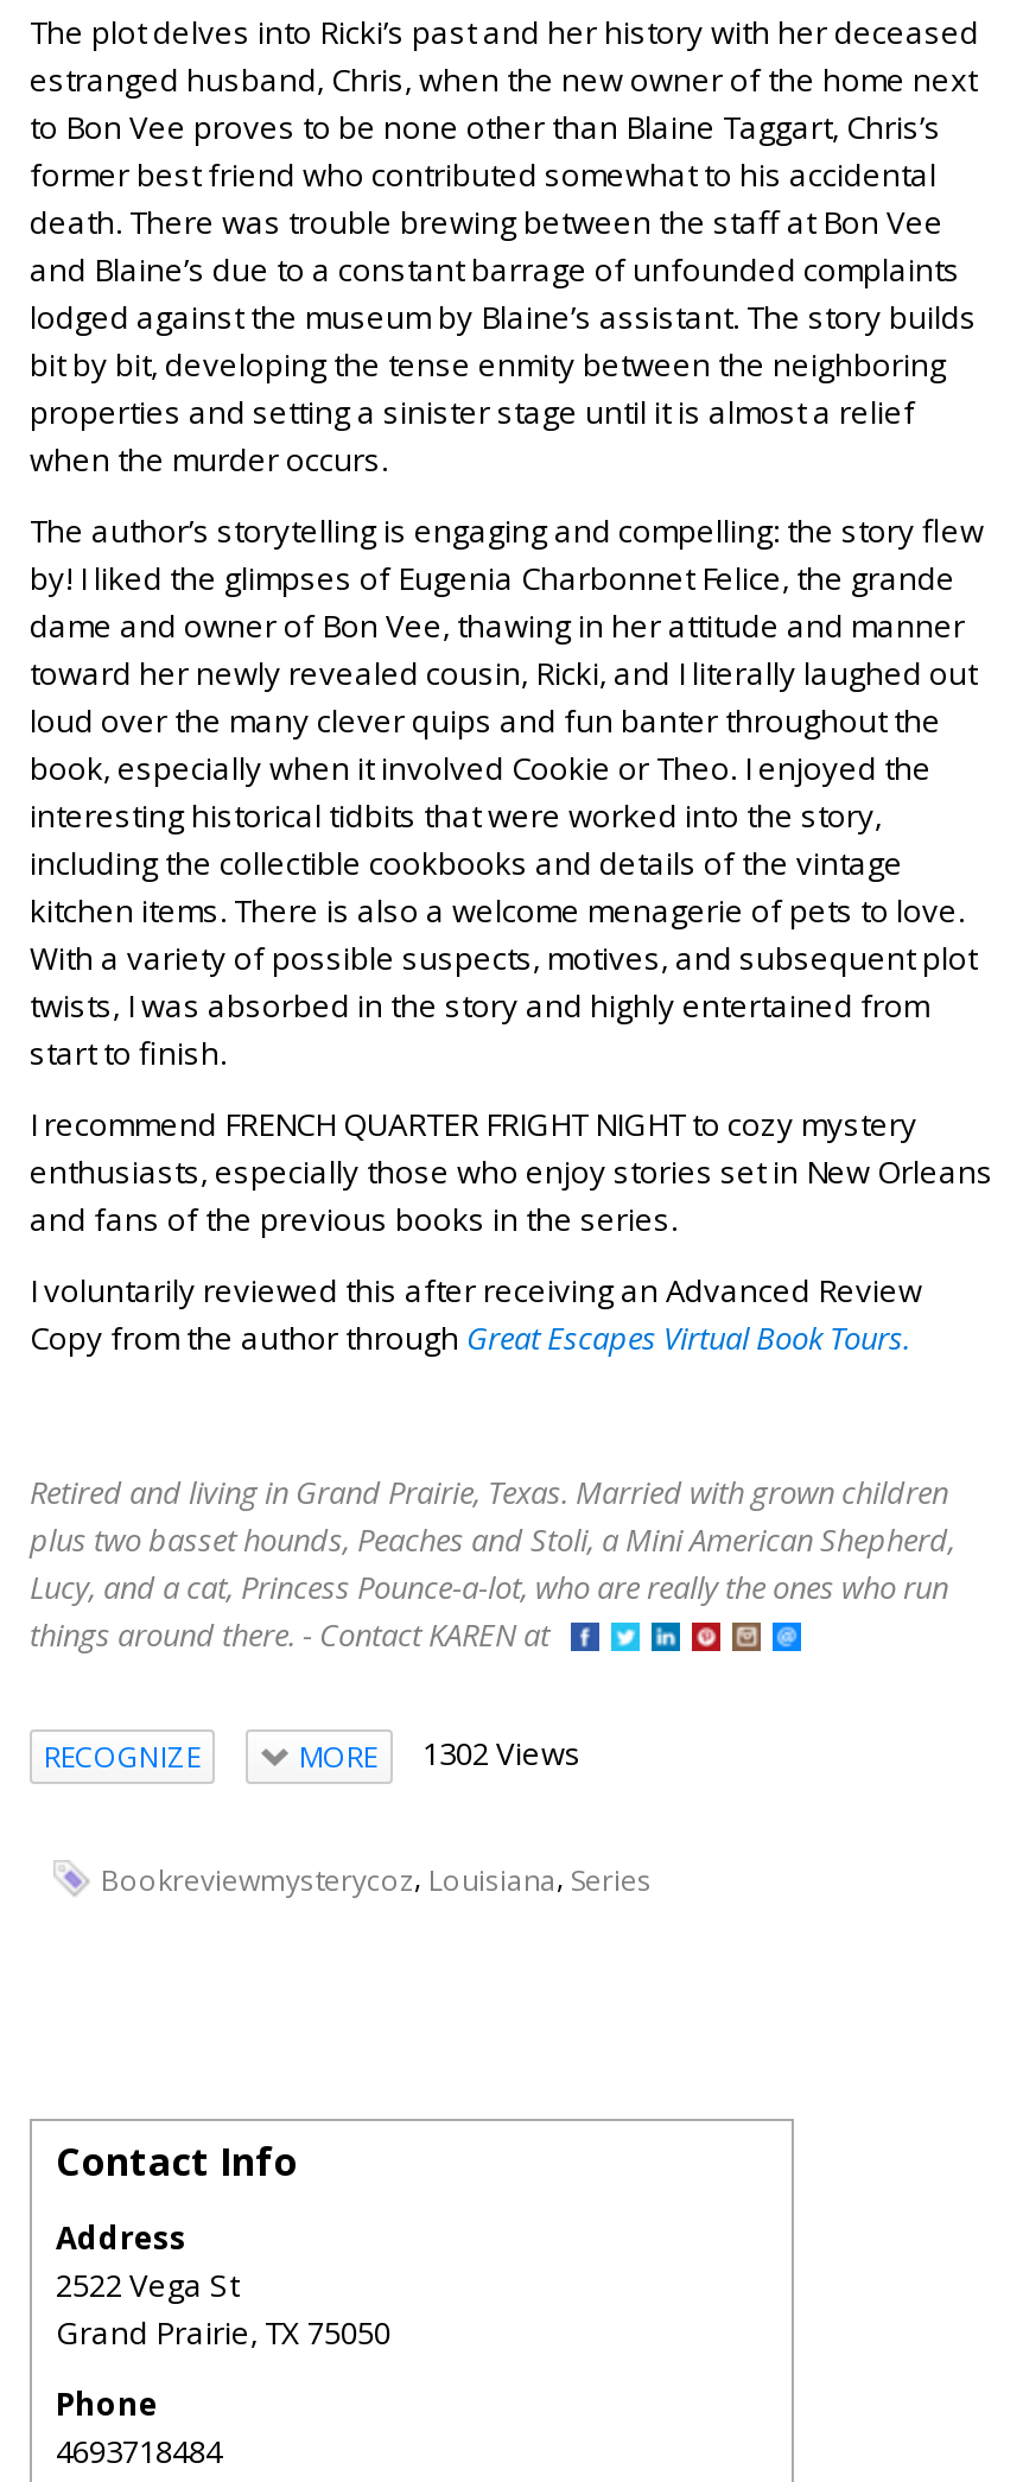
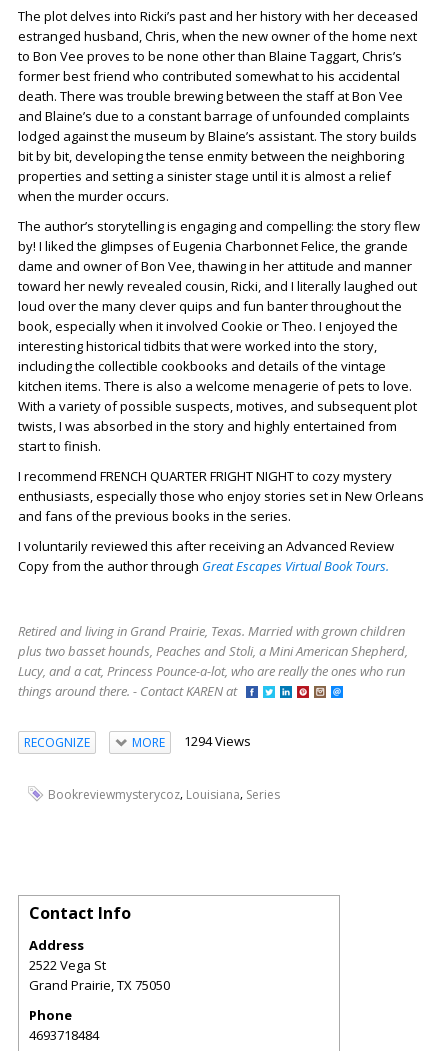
- MORE 1302 Views
+ MORE 1294 Views
